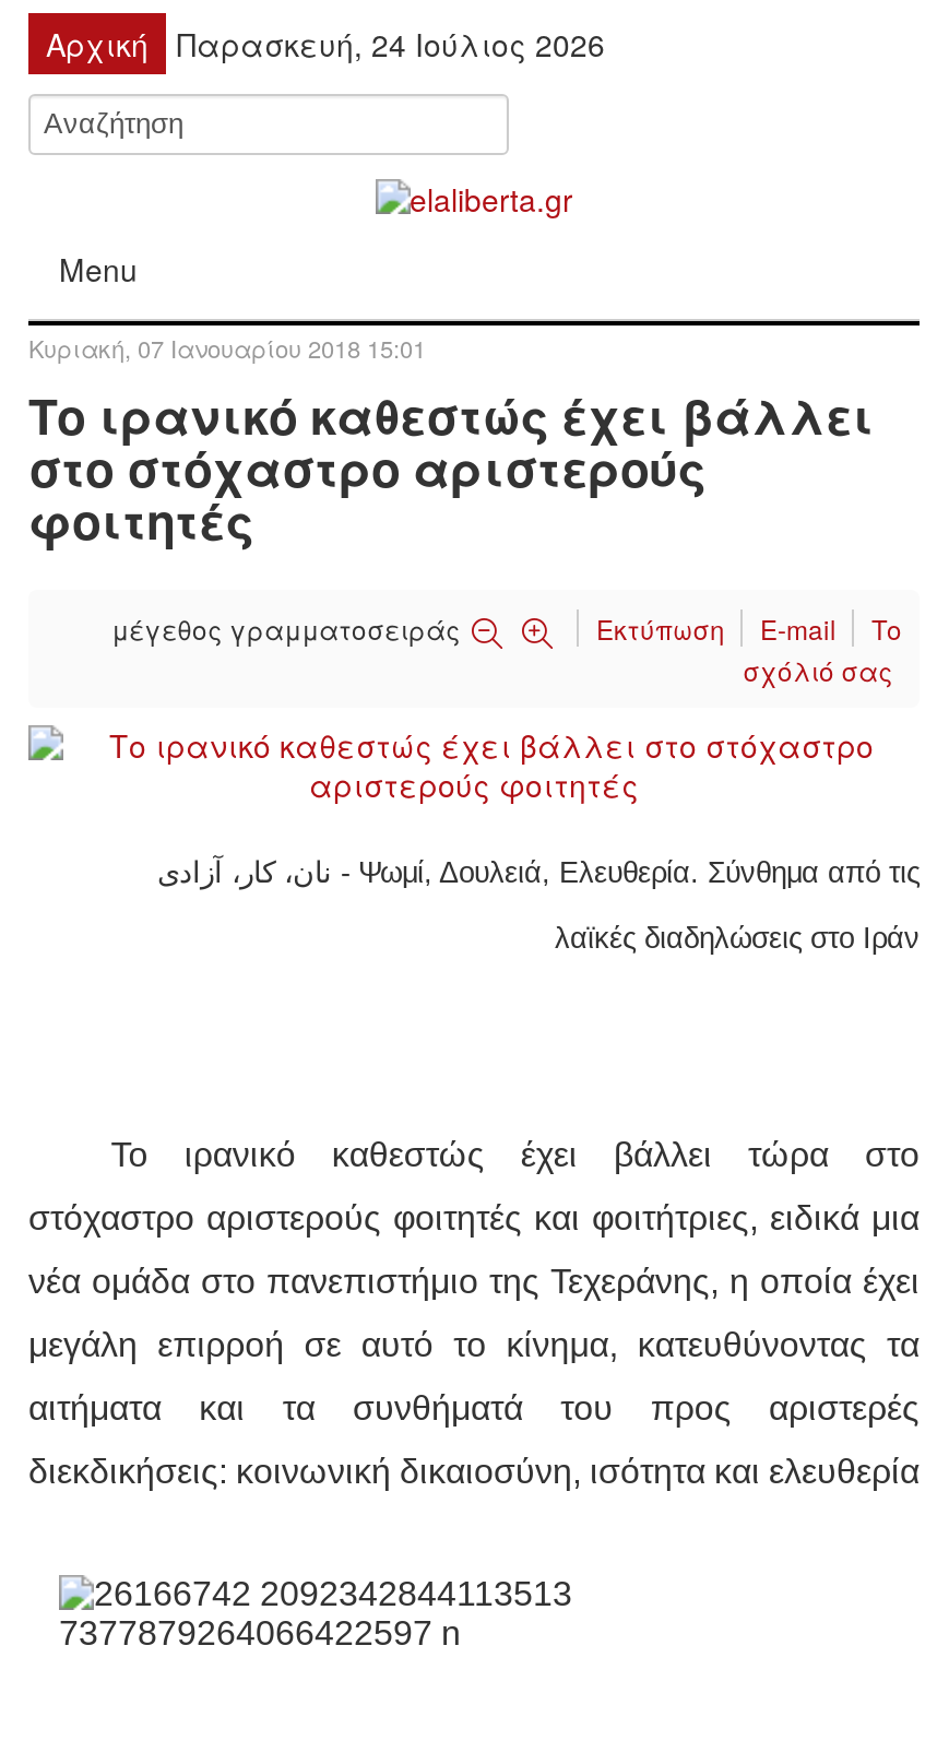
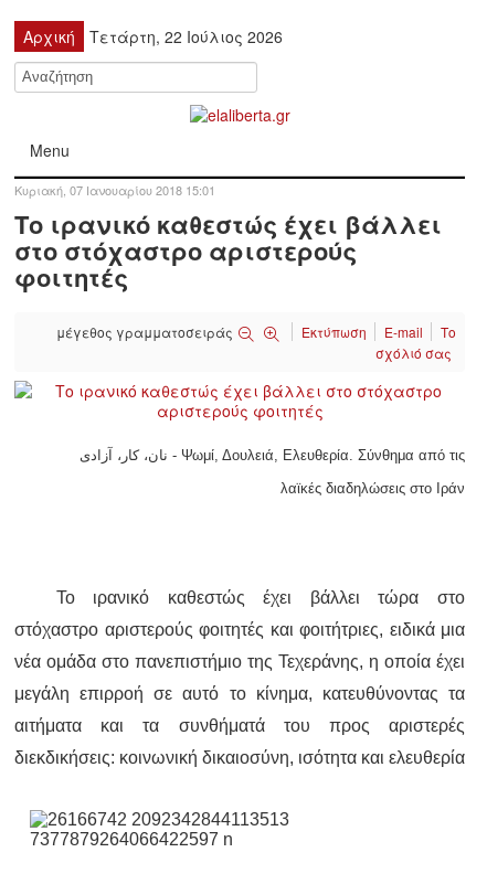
- Παρασκευή, 24 Ιούλιος 2026
+ Τετάρτη, 22 Ιούλιος 2026
